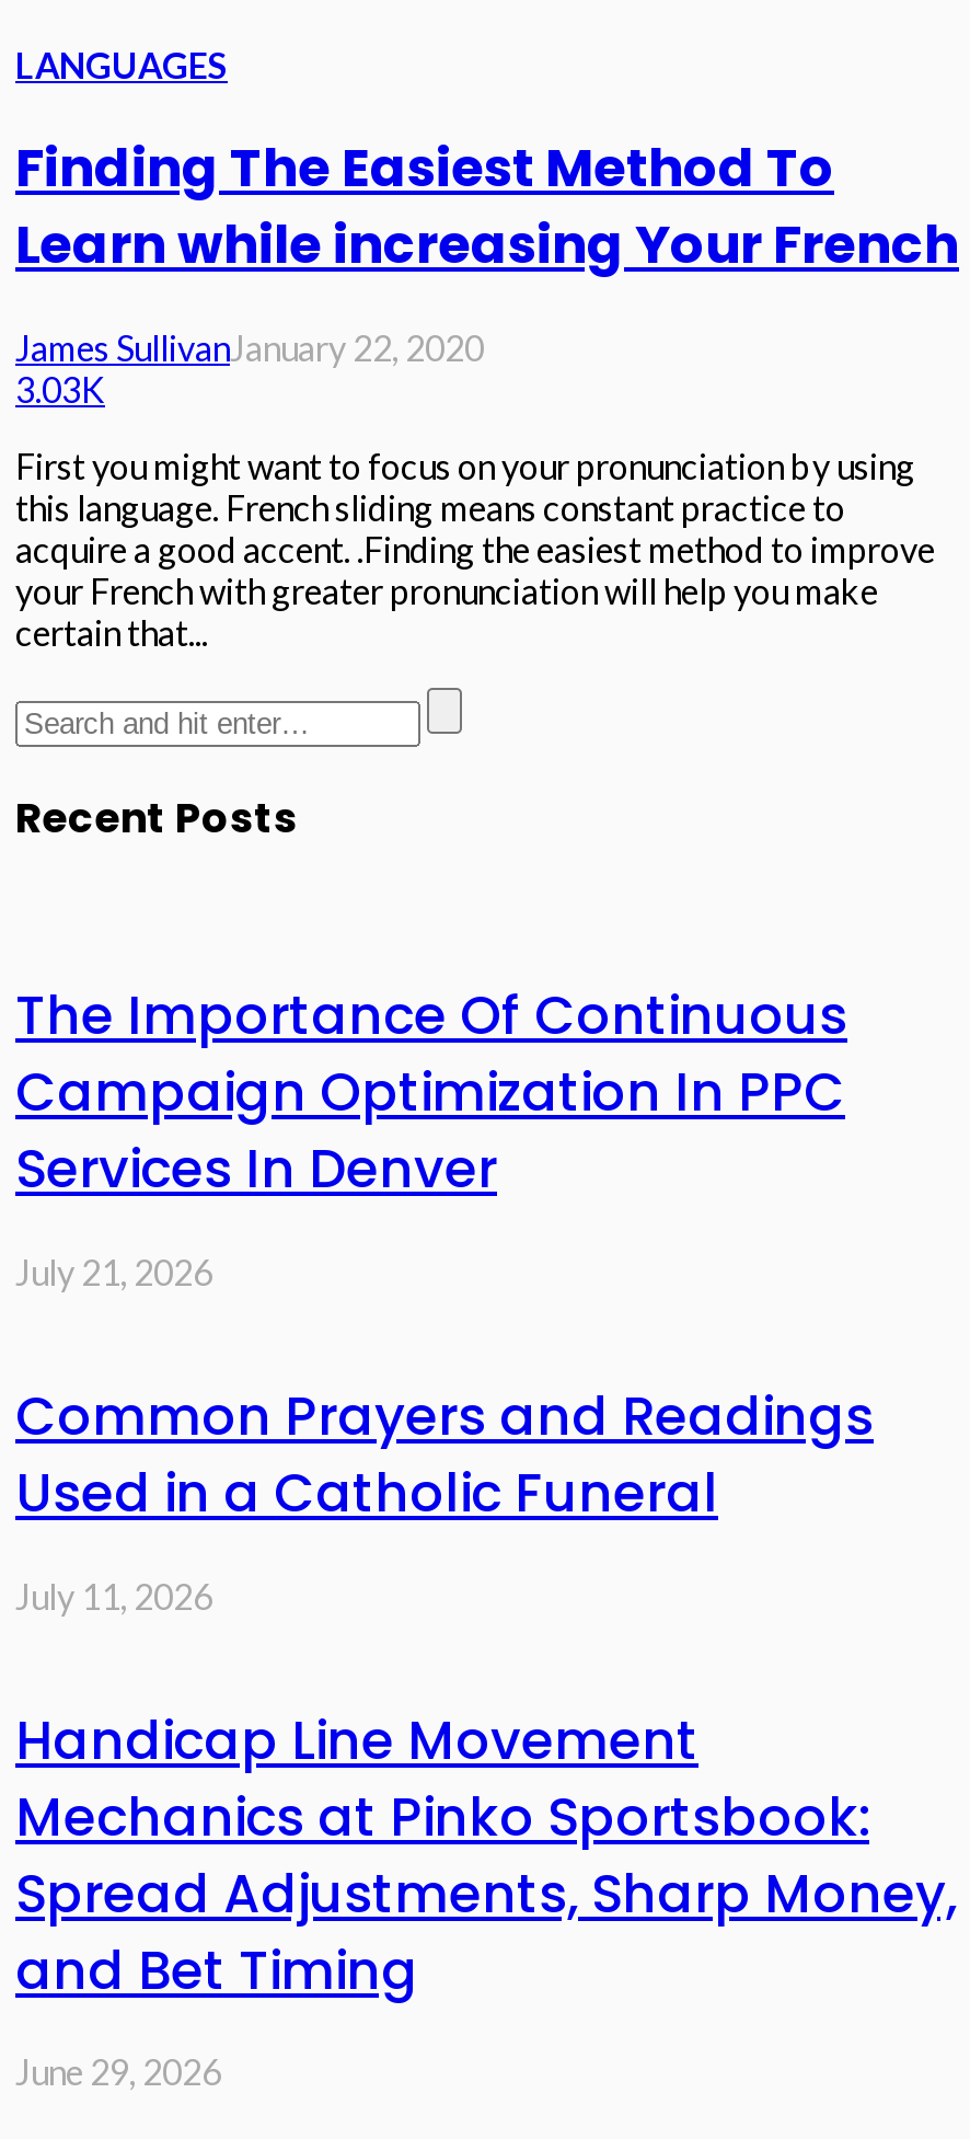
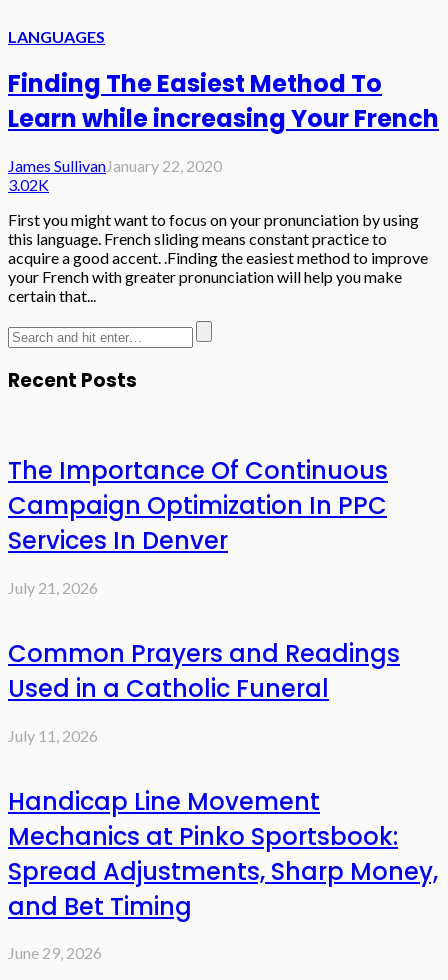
- 3.03K
+ 3.02K
